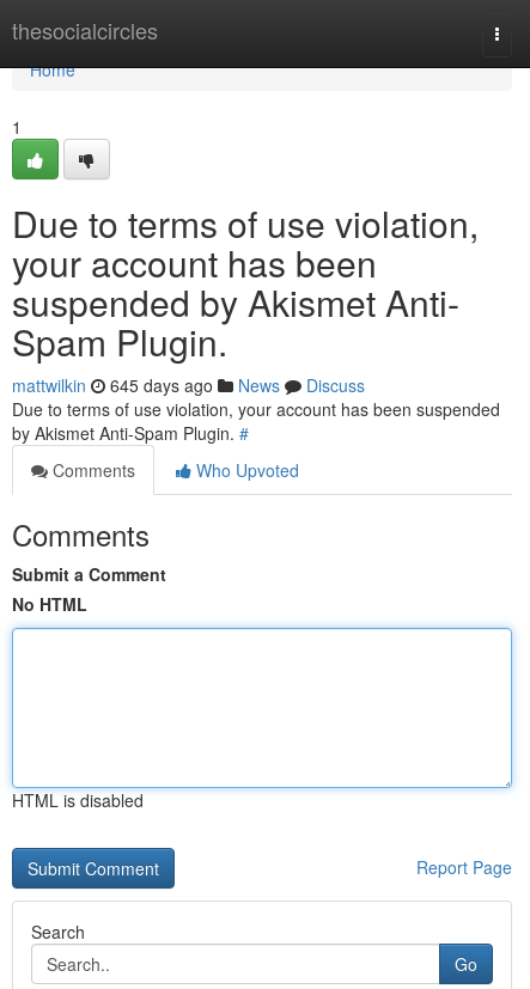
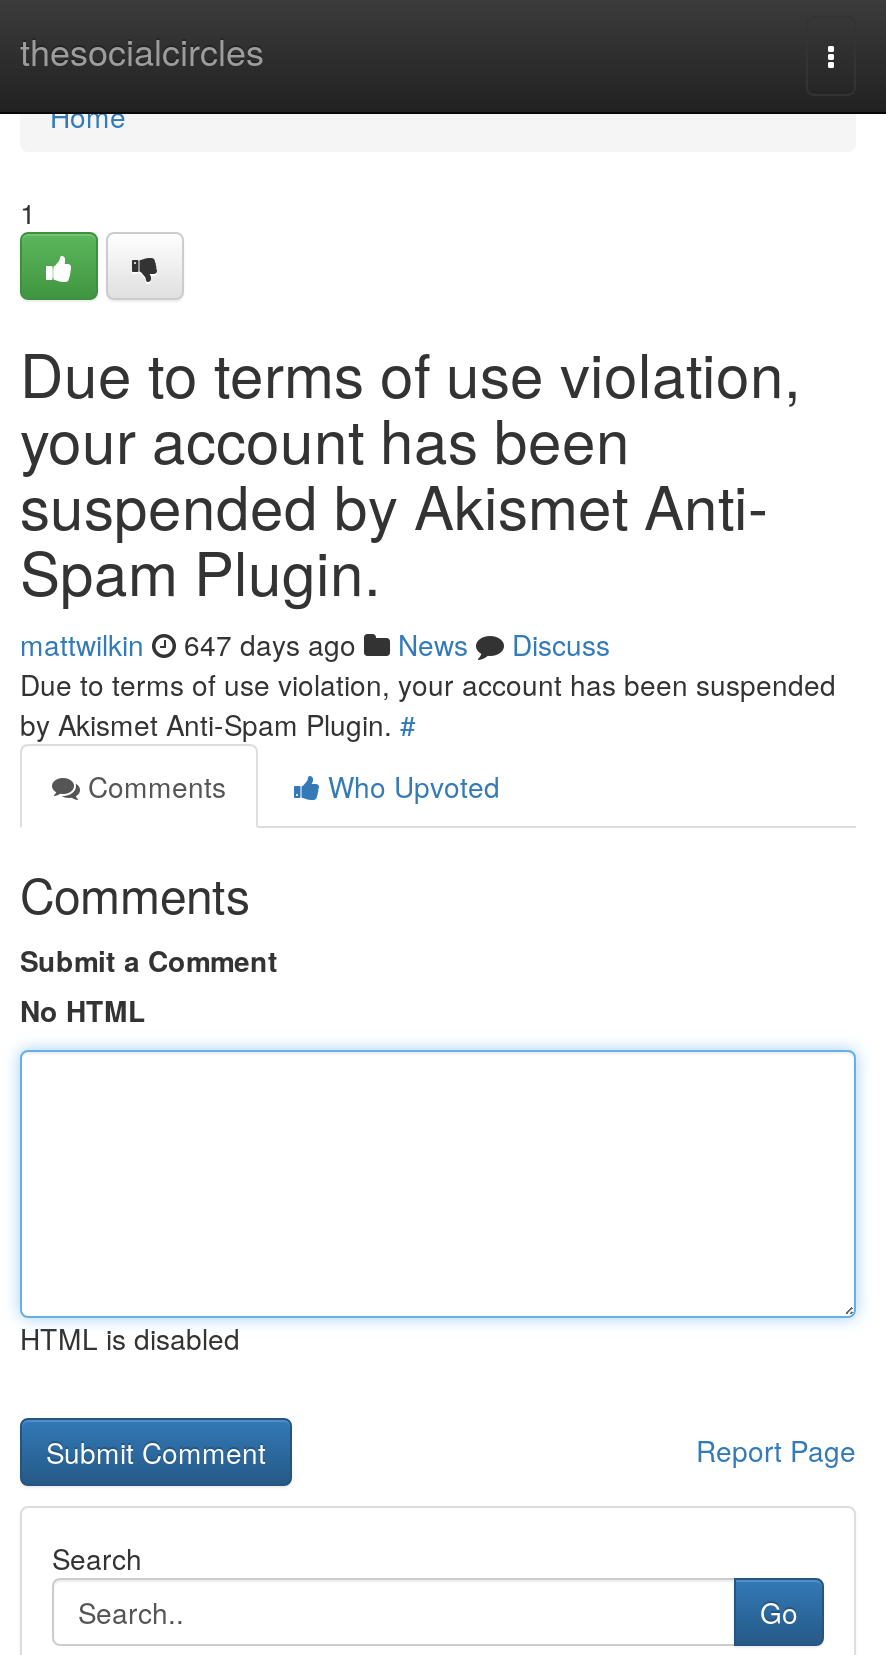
- mattwilkin 645 days ago News Discuss
+ mattwilkin 647 days ago News Discuss
